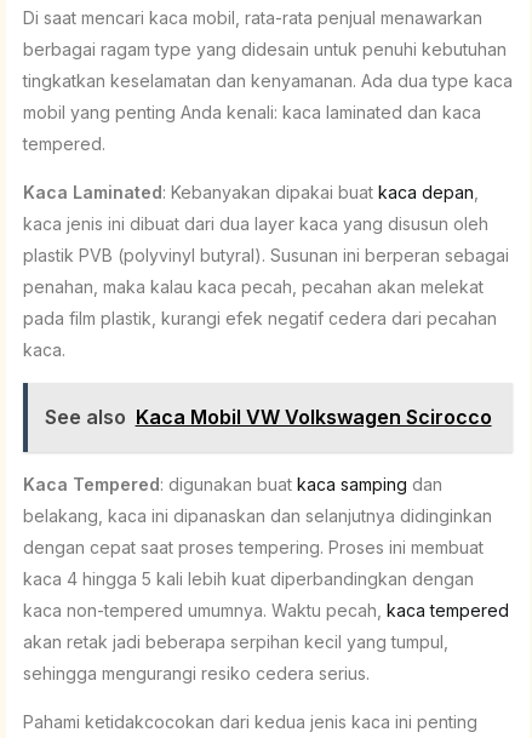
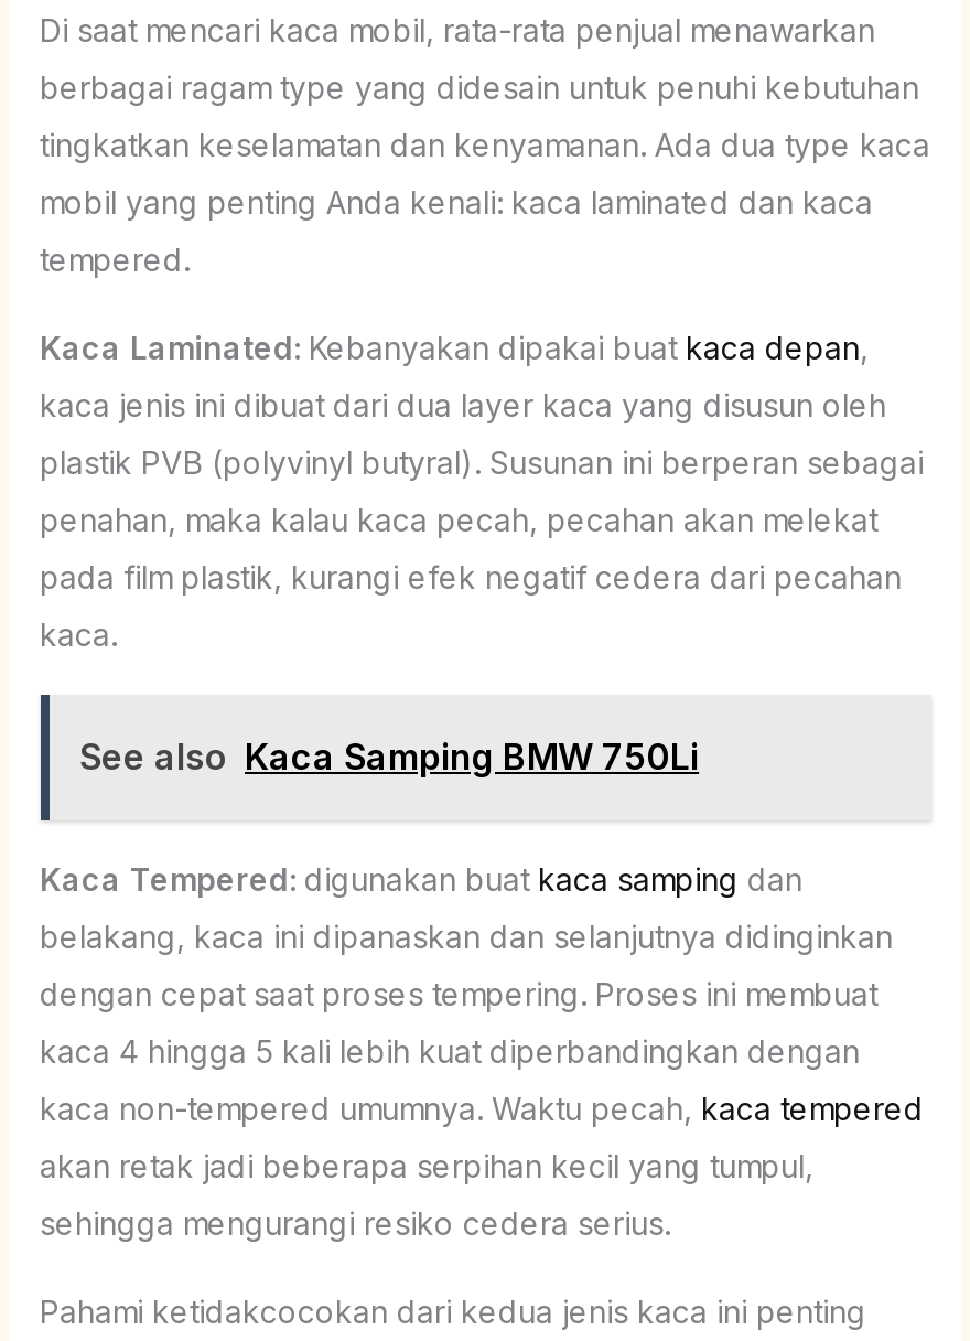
- See also Kaca Mobil VW Volkswagen Scirocco
+ See also Kaca Samping BMW 750Li
